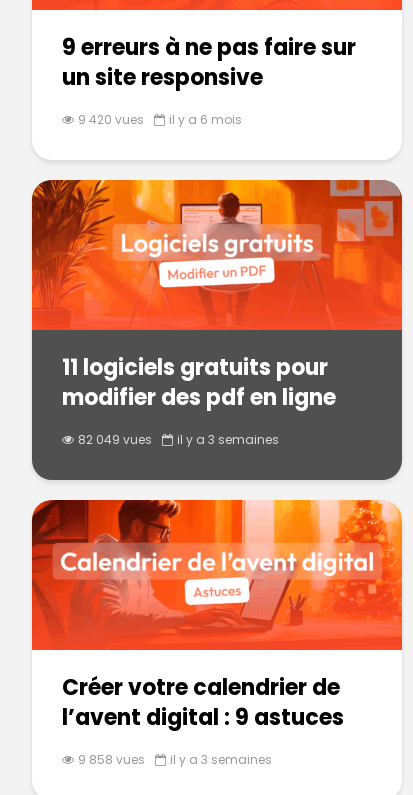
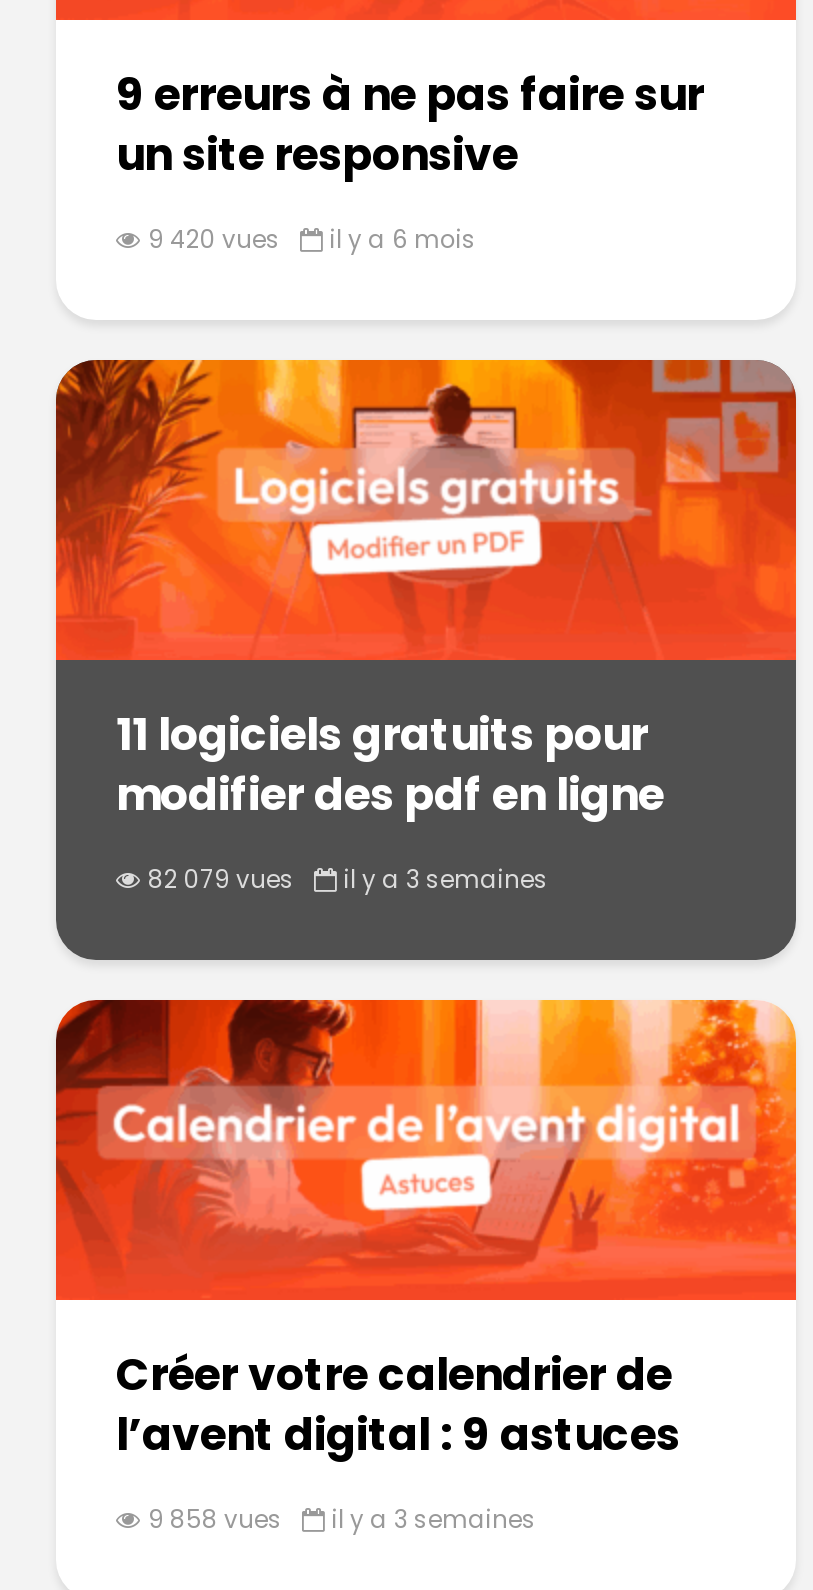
- 82 049 vues il y a 3 semaines
+ 82 079 vues il y a 3 semaines
